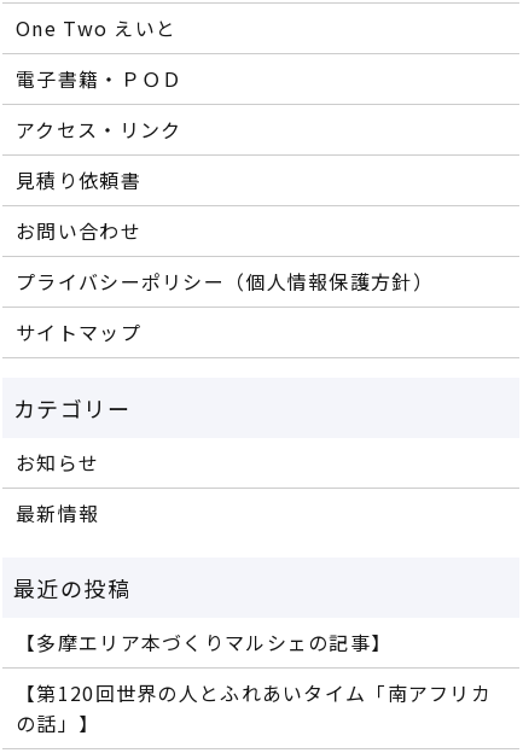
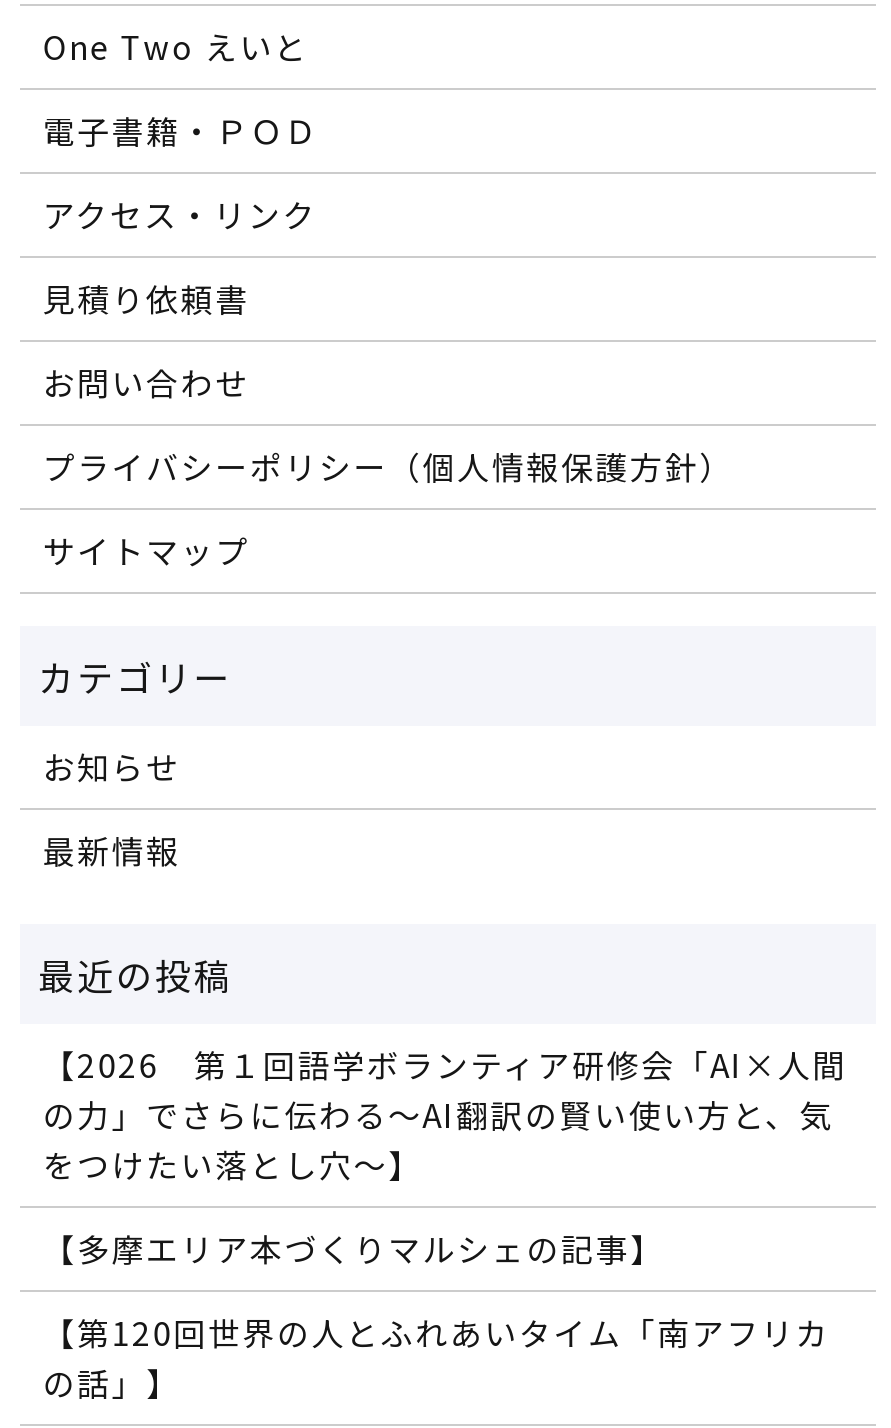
+ 【2026 第１回語学ボランティア研修会「AI×人間
+ の力」でさらに伝わる～AI翻訳の賢い使い方と、気
+ をつけたい落とし穴～】
